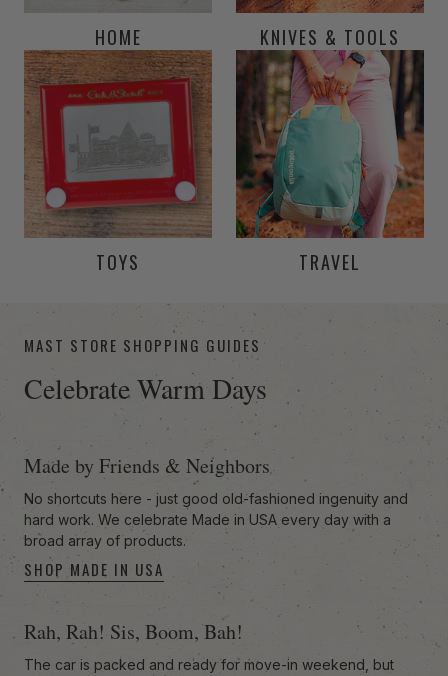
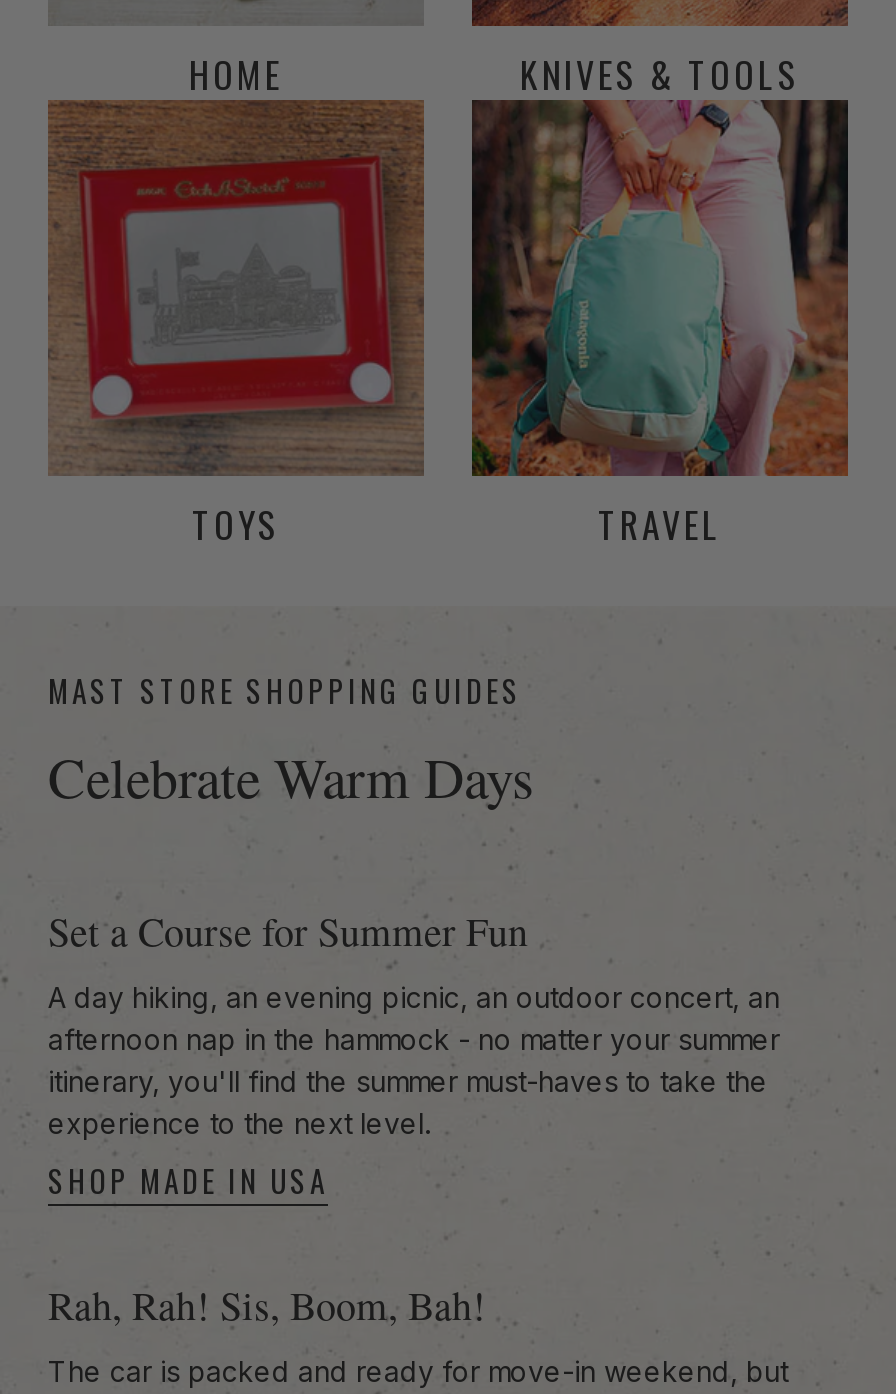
- Made by Friends & Neighbors
- No shortcuts here - just good old-fashioned ingenuity and
- hard work. We celebrate Made in USA every day with a
- broad array of products.
+ Set a Course for Summer Fun
+ A day hiking, an evening picnic, an outdoor concert, an
+ afternoon nap in the hammock - no matter your summer
+ itinerary, you'll find the summer must-haves to take the
+ experience to the next level.
